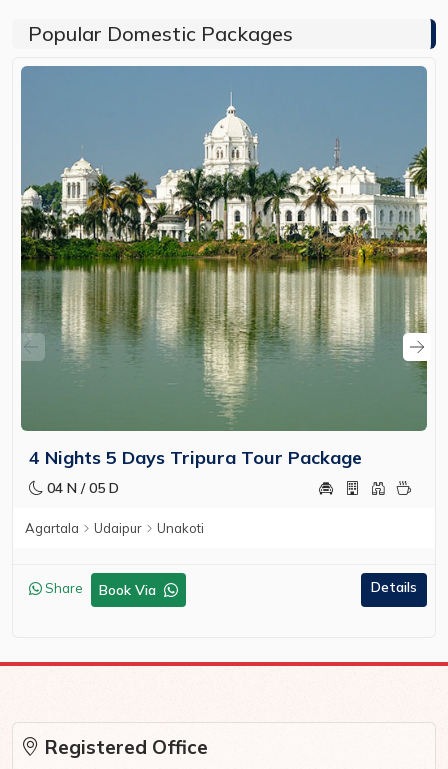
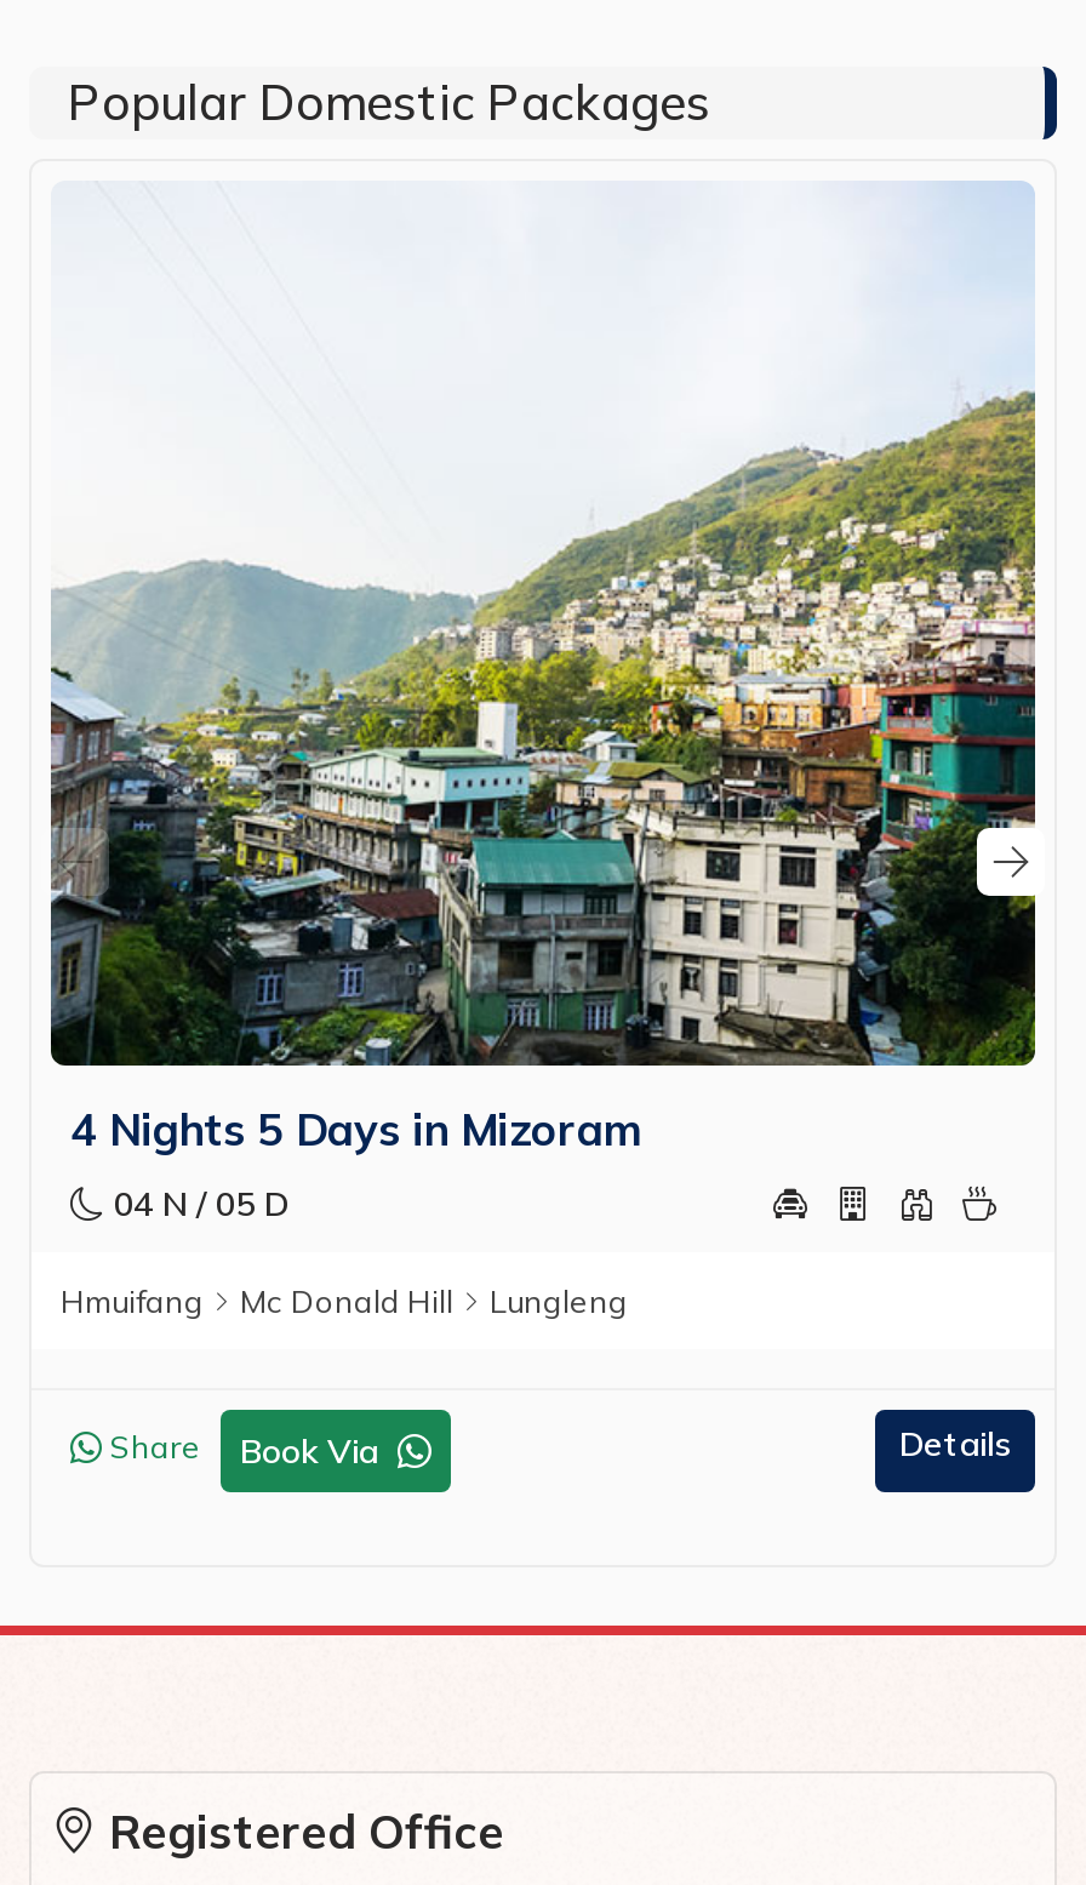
- [image]
- 4 Nights 5 Days Tripura Tour Package
+ [image]
+ 4 Nights 5 Days in Mizoram

- Agartala
- Udaipur
- Unakoti
+ Hmuifang
+ Mc Donald Hill
+ Lungleng
